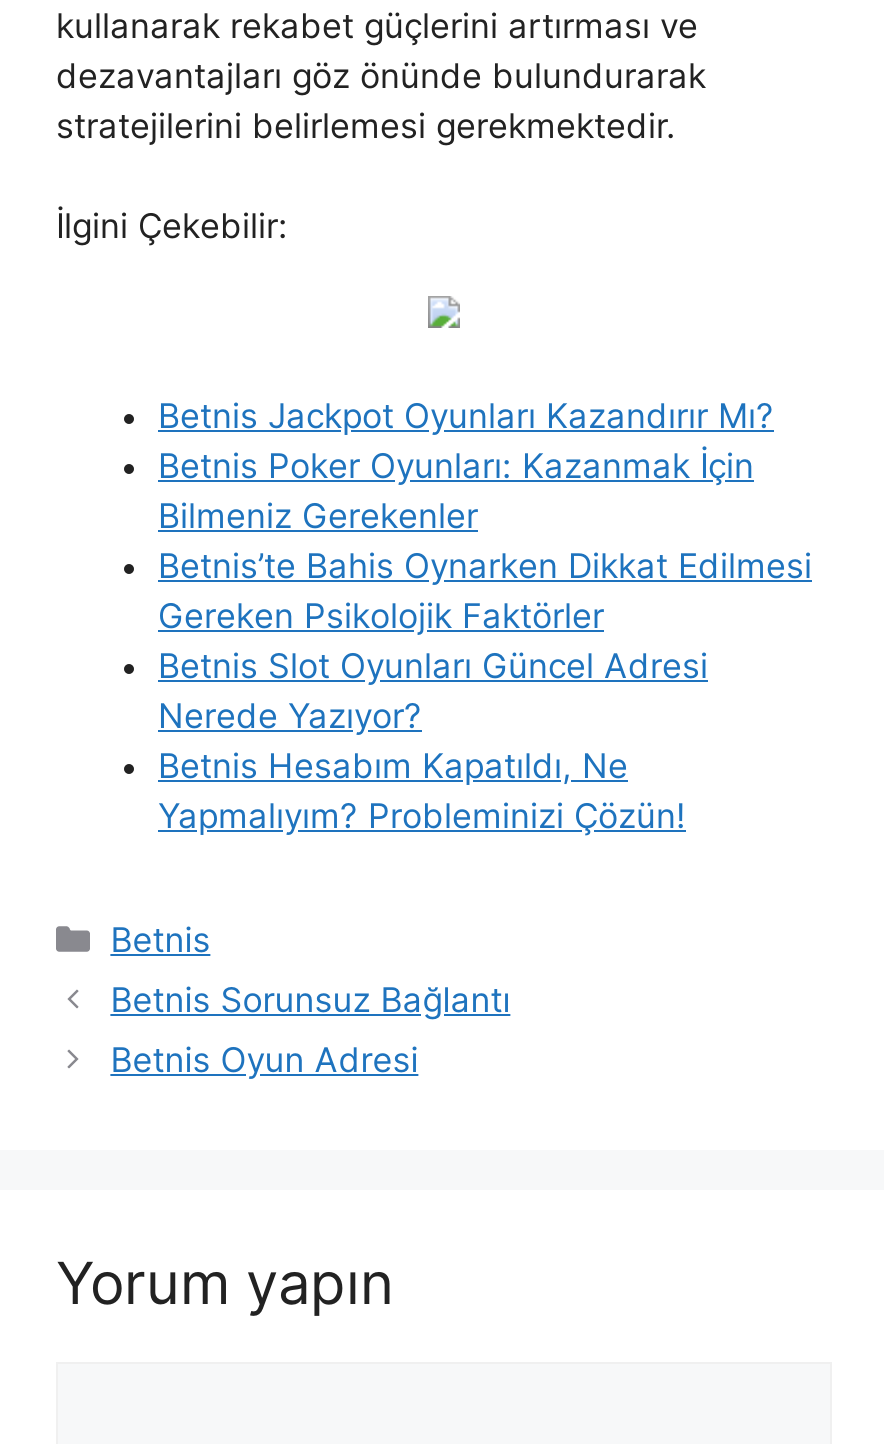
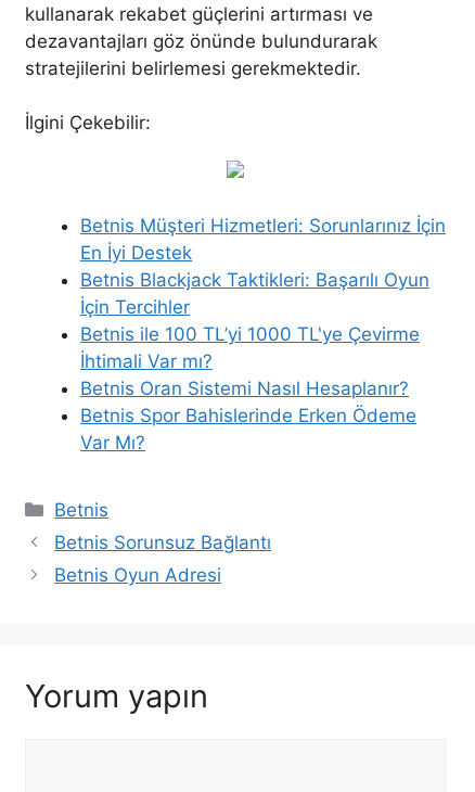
- Betnis Jackpot Oyunları Kazandırır Mı?
- Betnis Poker Oyunları: Kazanmak İçin
- Bilmeniz Gerekenler
- Betnis’te Bahis Oynarken Dikkat Edilmesi
- Gereken Psikolojik Faktörler
- Betnis Slot Oyunları Güncel Adresi
- Nerede Yazıyor?
- Betnis Hesabım Kapatıldı, Ne
- Yapmalıyım? Probleminizi Çözün!
+ Betnis Müşteri Hizmetleri: Sorunlarınız İçin
+ En İyi Destek
+ Betnis Blackjack Taktikleri: Başarılı Oyun
+ İçin Tercihler
+ Betnis ile 100 TL’yi 1000 TL'ye Çevirme
+ İhtimali Var mı?
+ Betnis Oran Sistemi Nasıl Hesaplanır?
+ Betnis Spor Bahislerinde Erken Ödeme
+ Var Mı?
